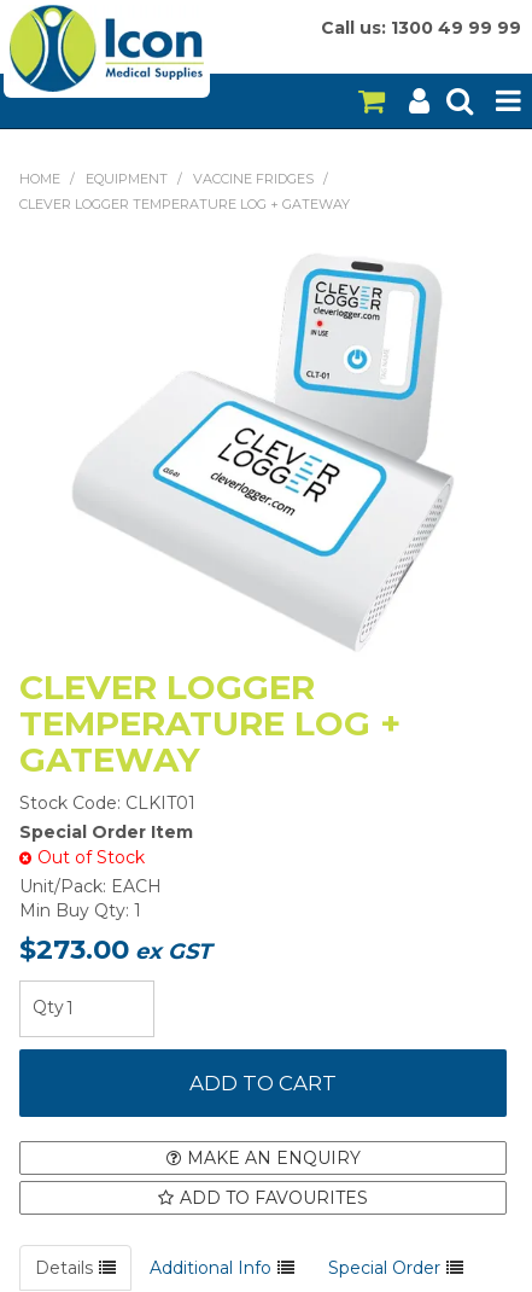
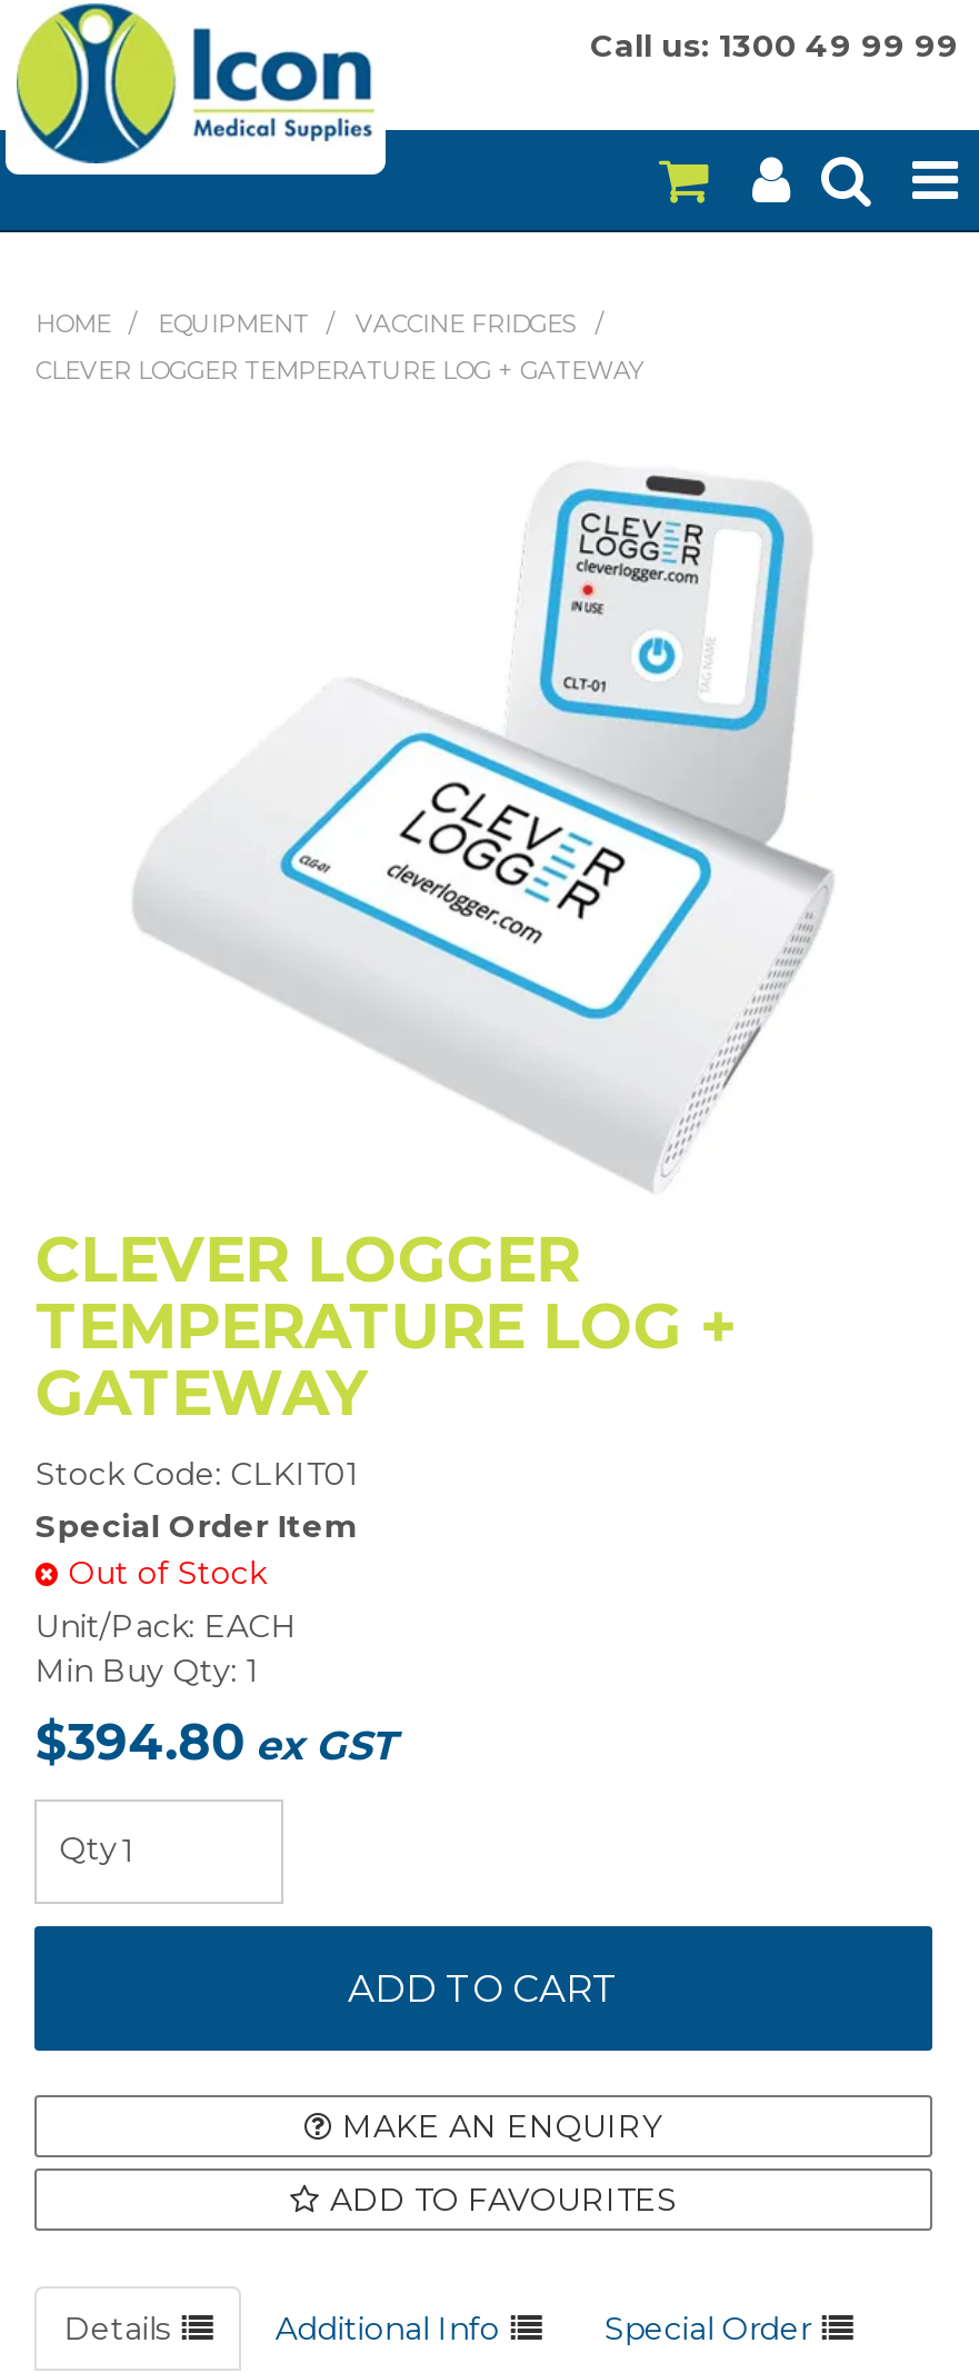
- $273.00 ex GST
+ $394.80 ex GST
